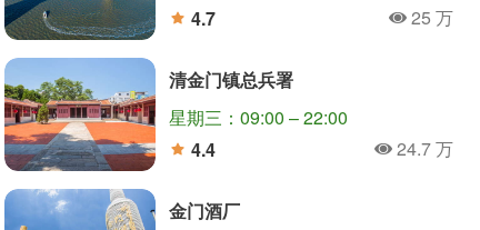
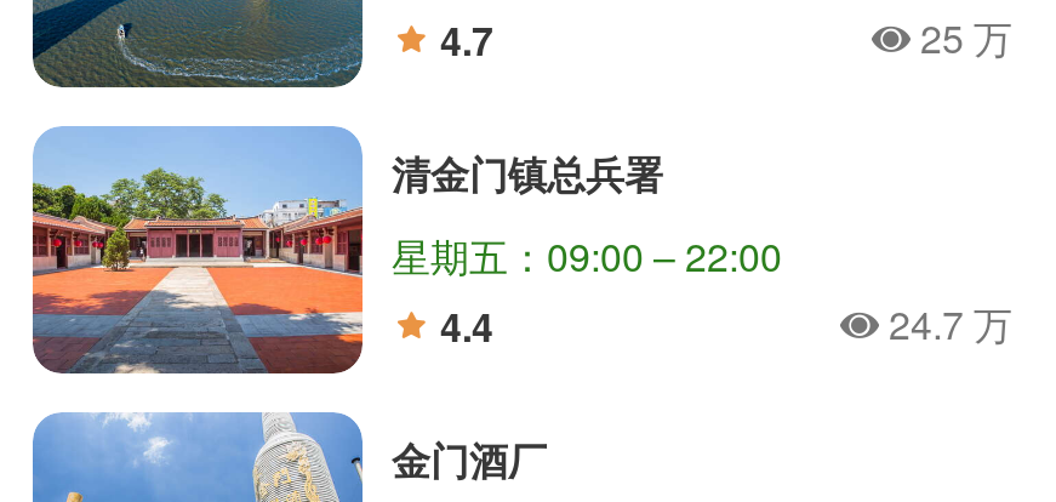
- 星期三：09:00 – 22:00
+ 星期五：09:00 – 22:00
